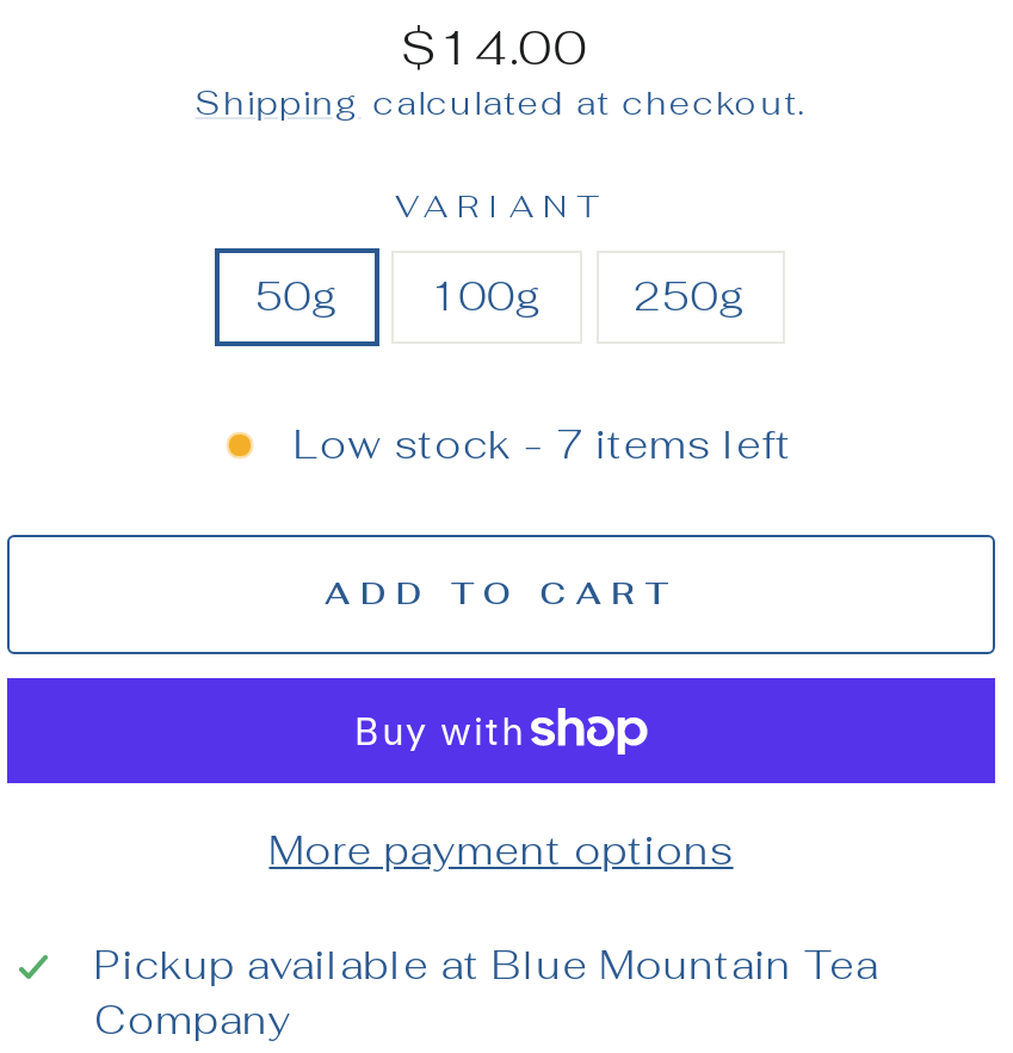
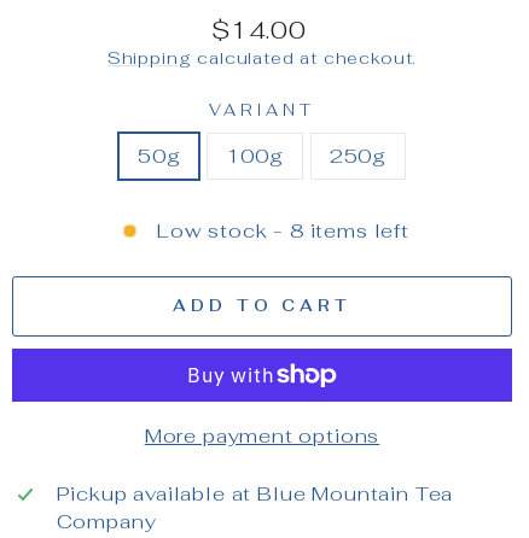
- Low stock - 7 items left
+ Low stock - 8 items left
